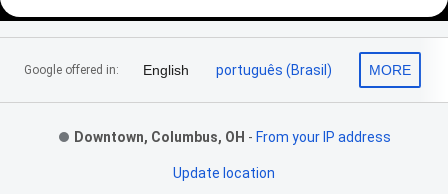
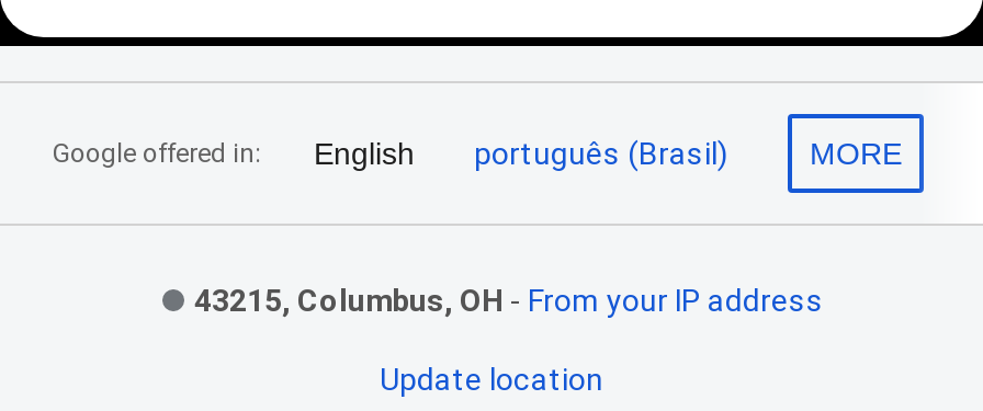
- Downtown, Columbus, OH - From your IP address
+ 43215, Columbus, OH - From your IP address
